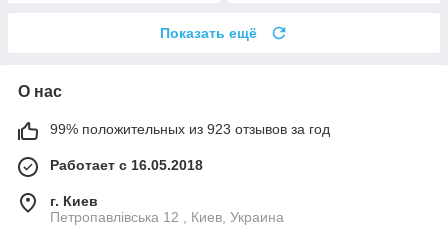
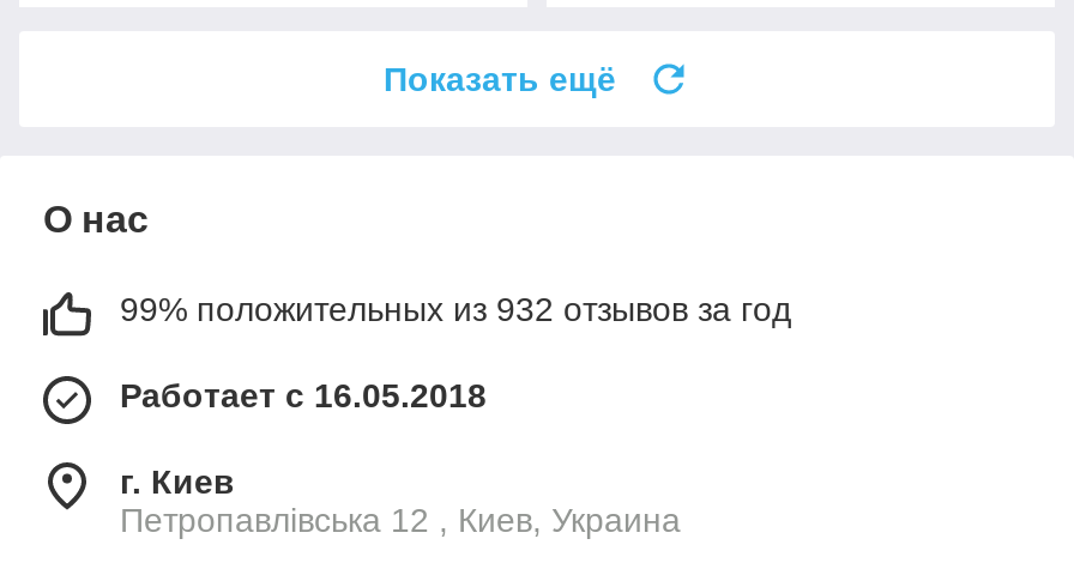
- 99% положительных из 923 отзывов за год
+ 99% положительных из 932 отзывов за год
